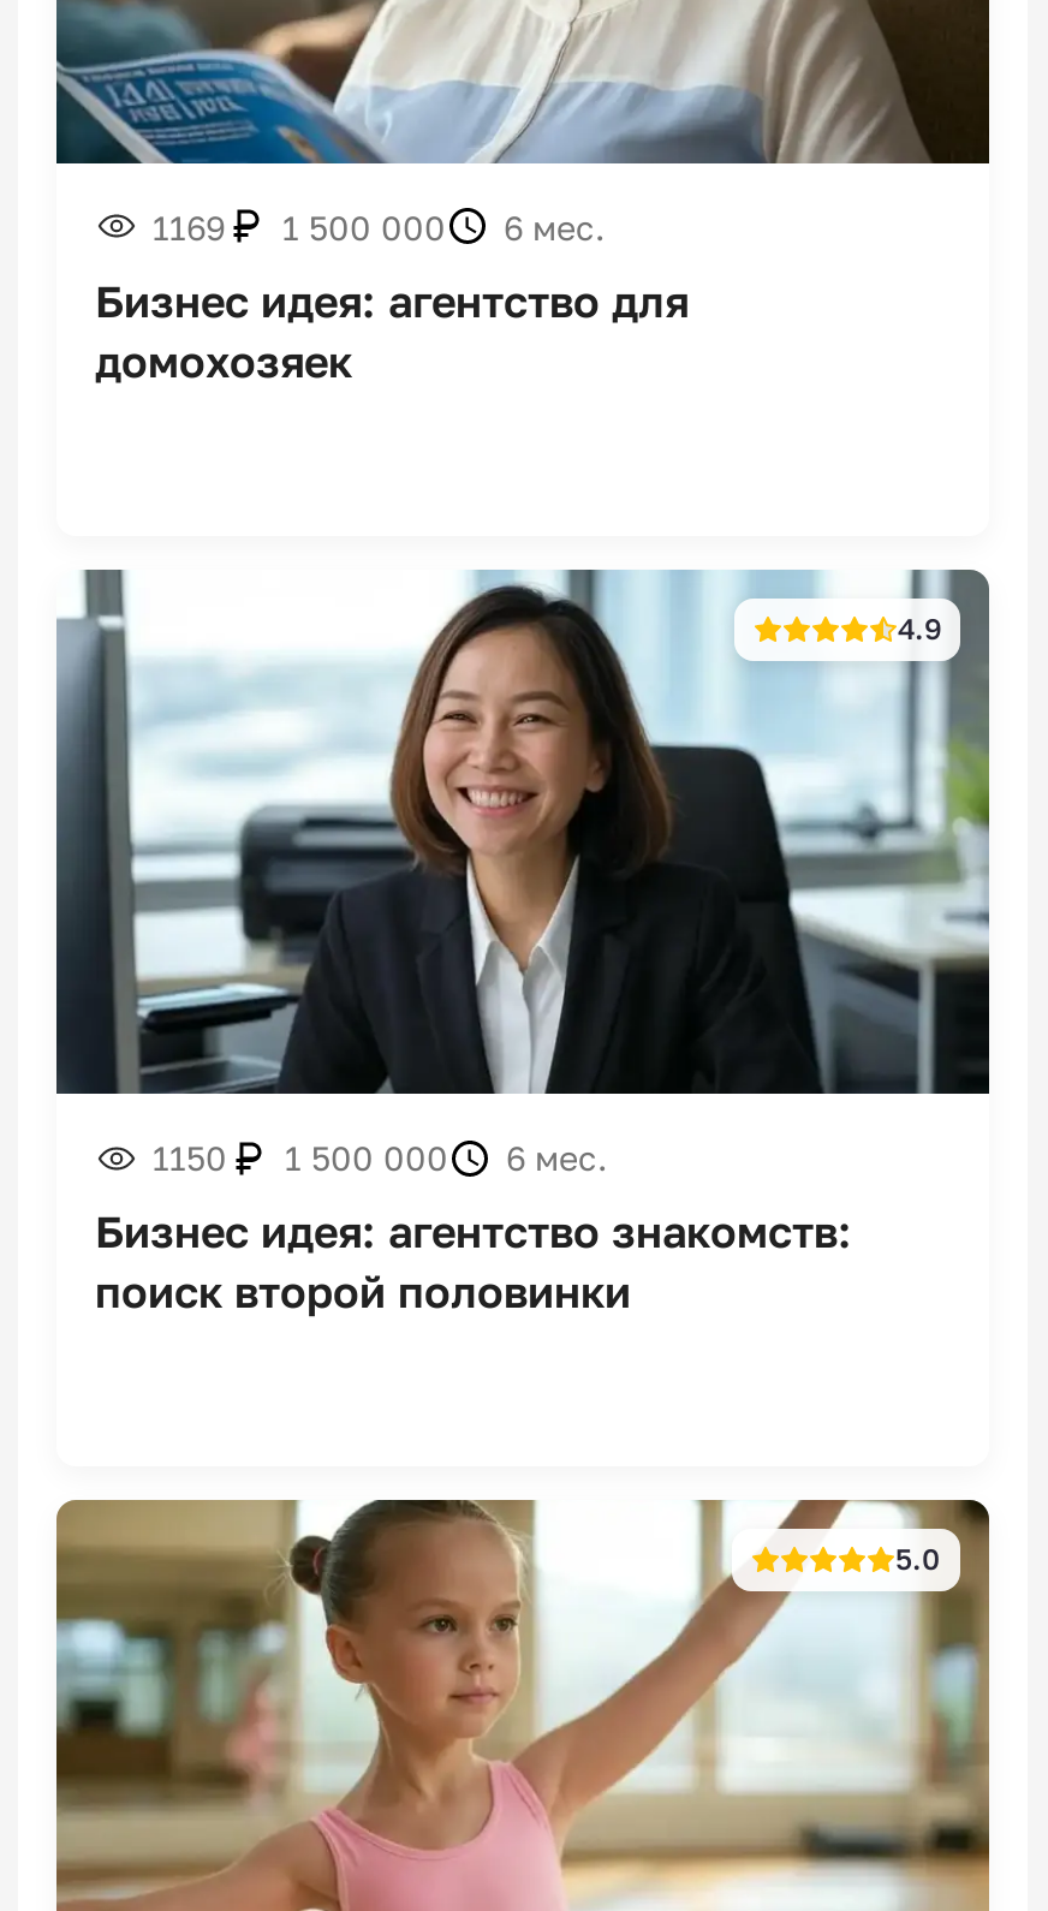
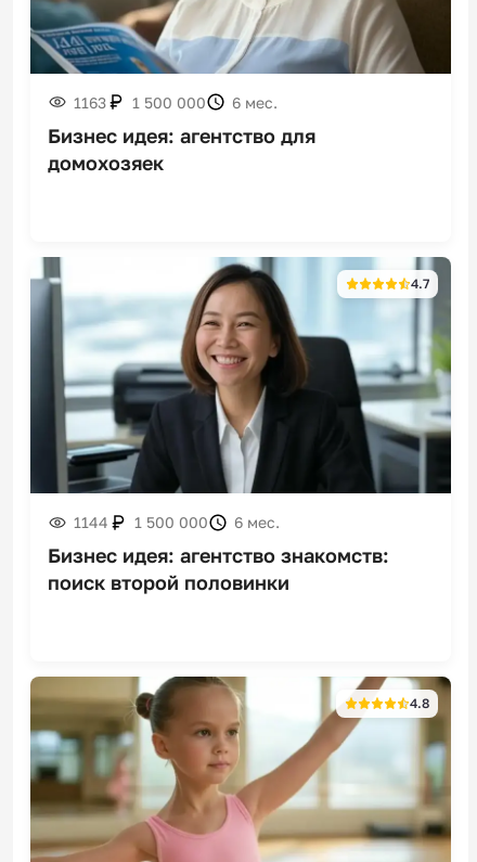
- 1169 1 500 000 6 мес.
+ 1163 1 500 000 6 мес.

- 4.9
+ 4.7

- 1150
+ 1144

- 5.0
+ 4.8
